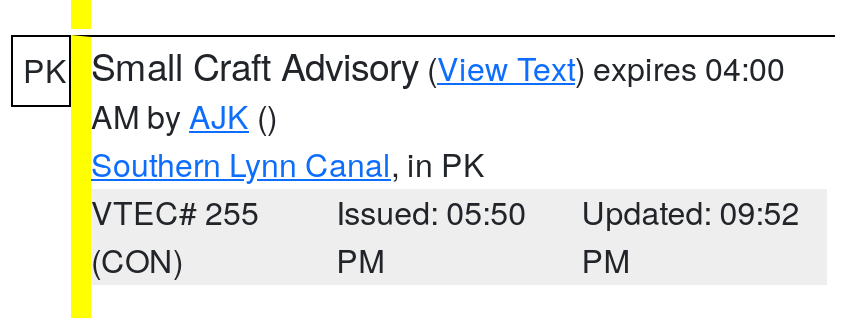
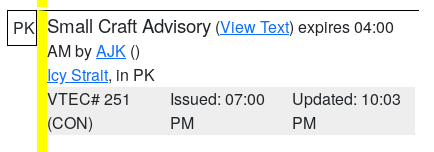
- Southern Lynn Canal, in PK
- VTEC# 255
+ Icy Strait, in PK
+ VTEC# 251

- Issued: 05:50
+ Issued: 07:00

- Updated: 09:52
+ Updated: 10:03
